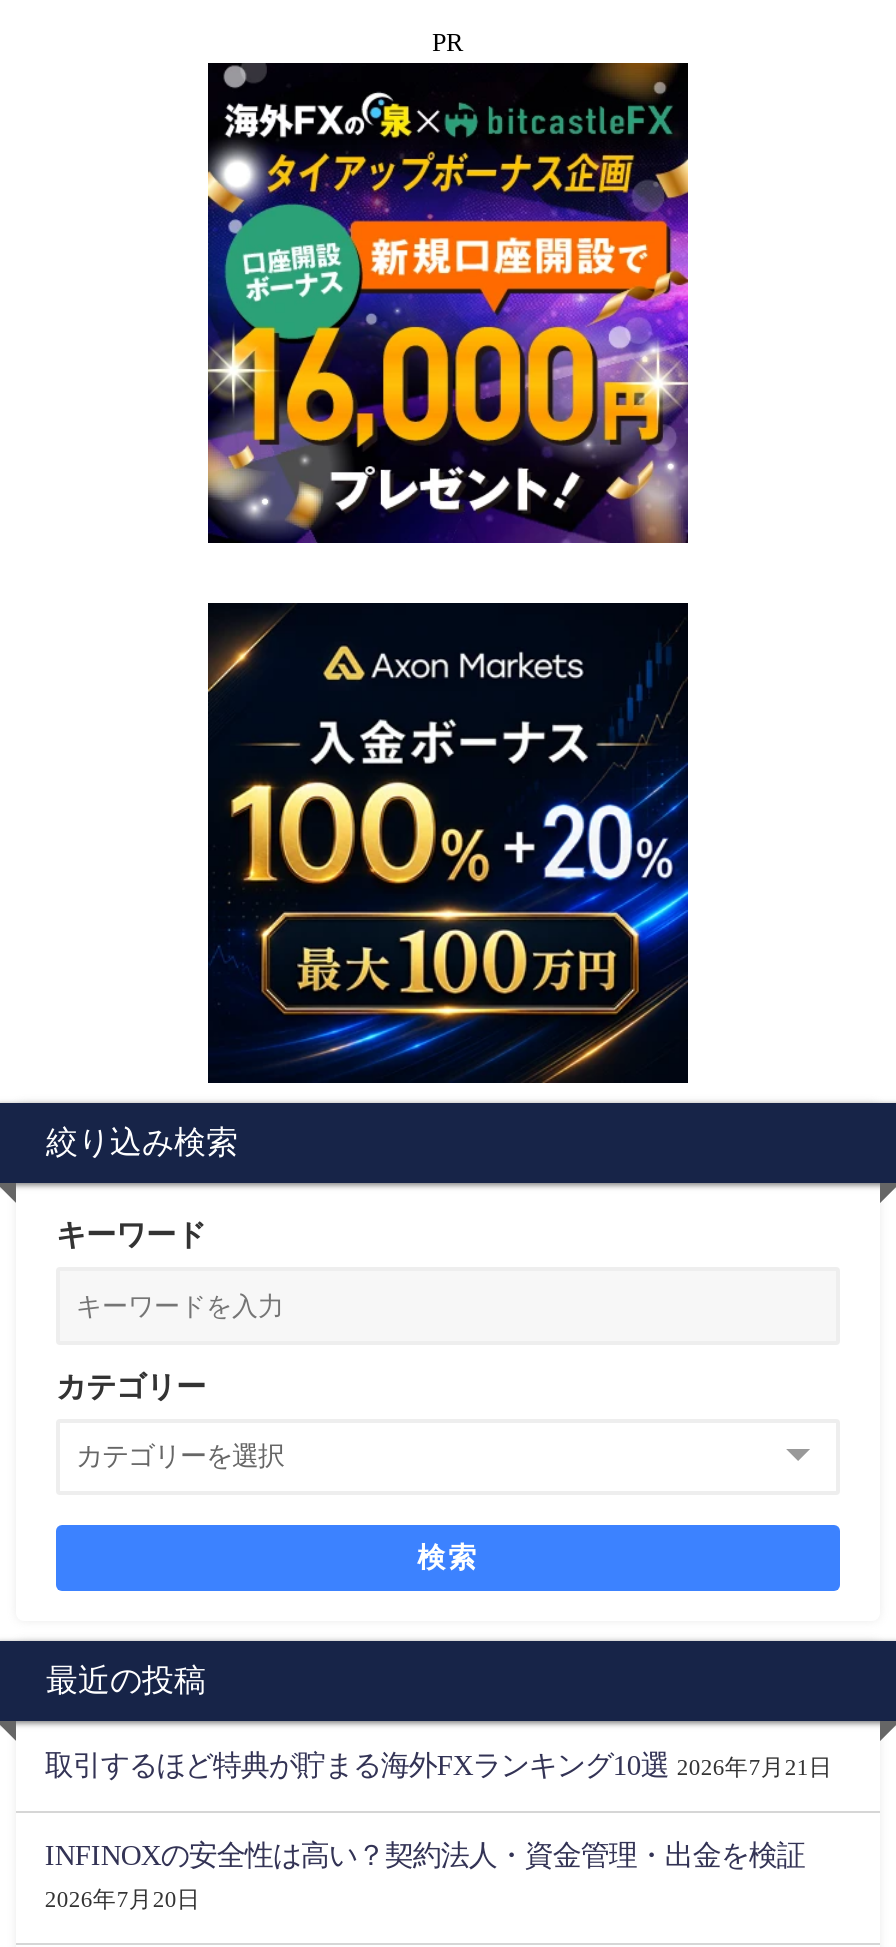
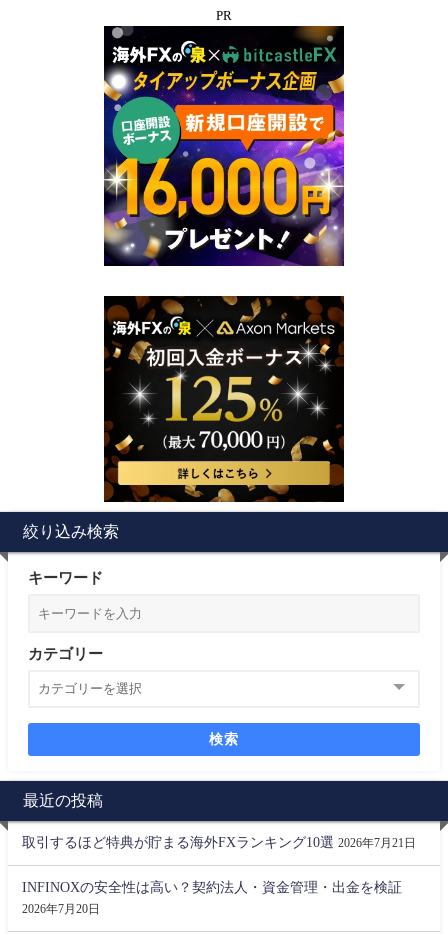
- [image]
+ [image]
